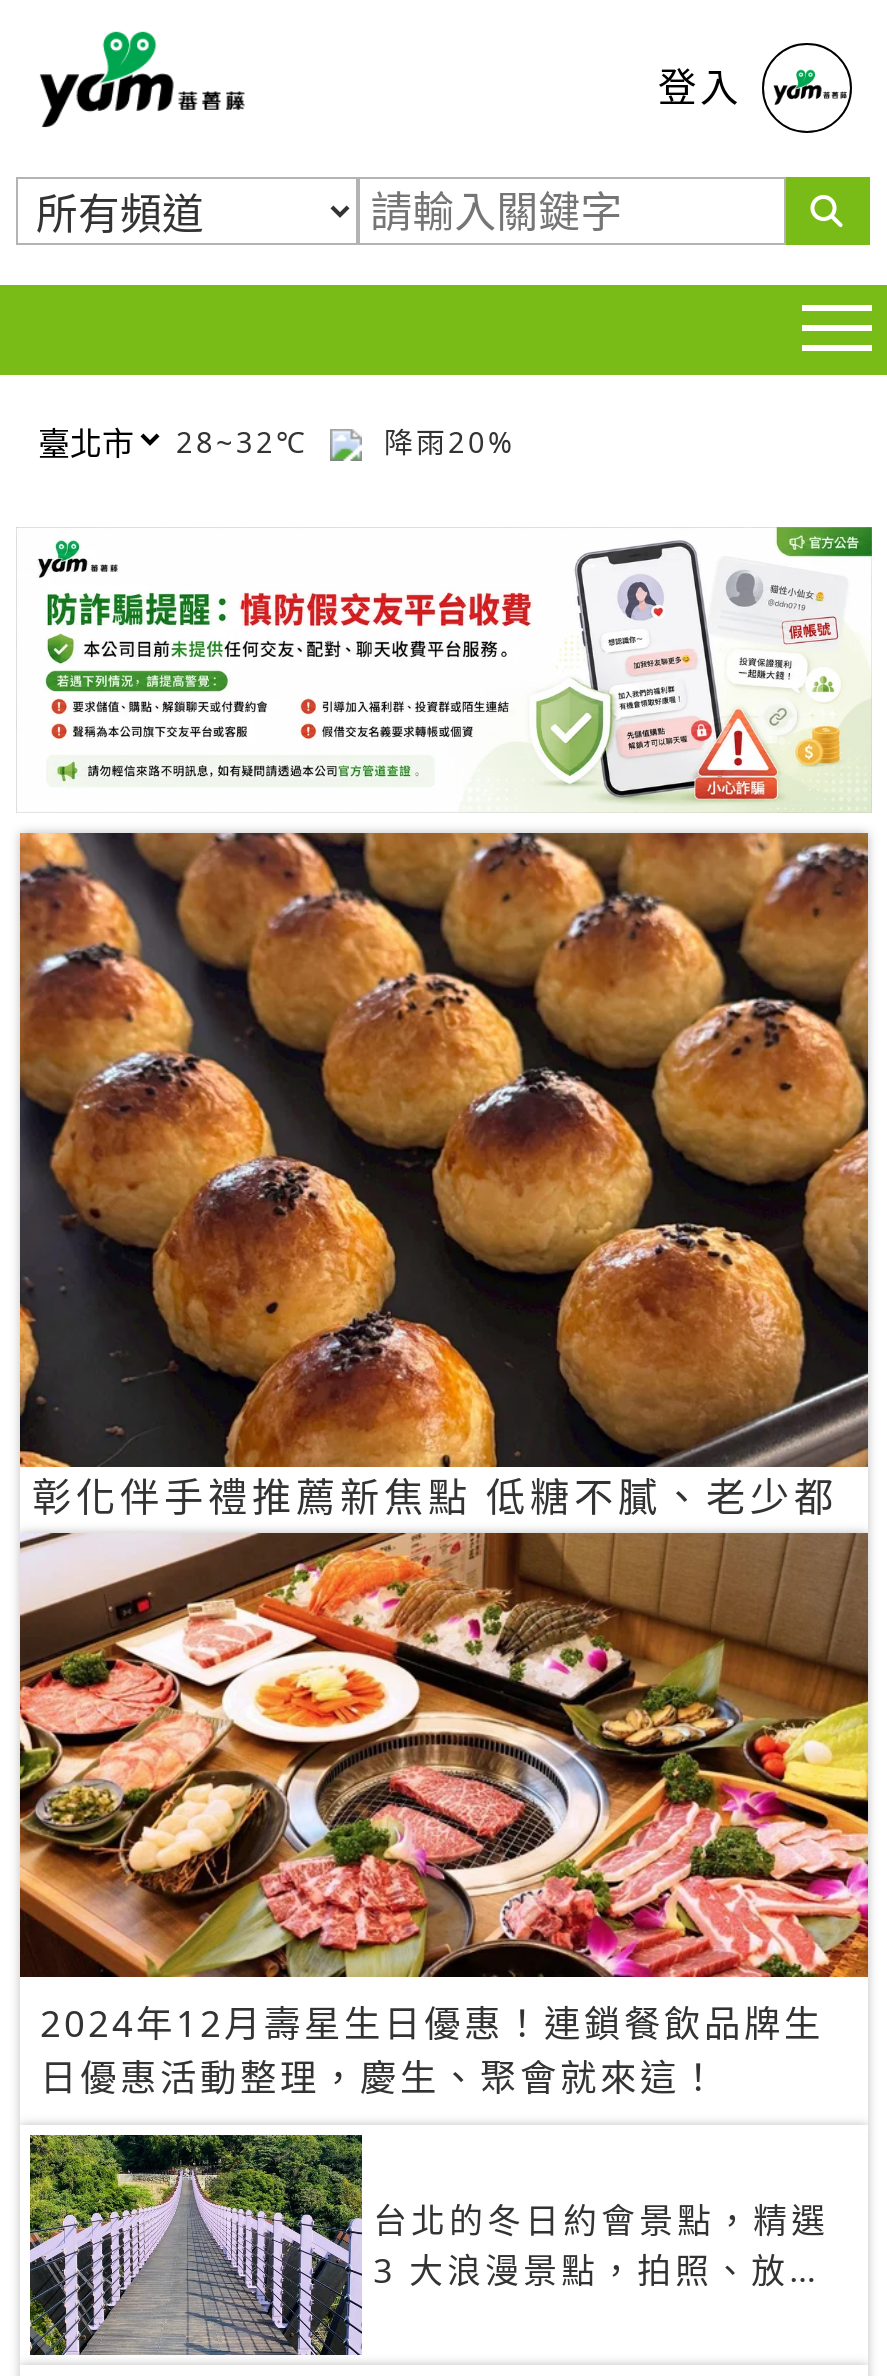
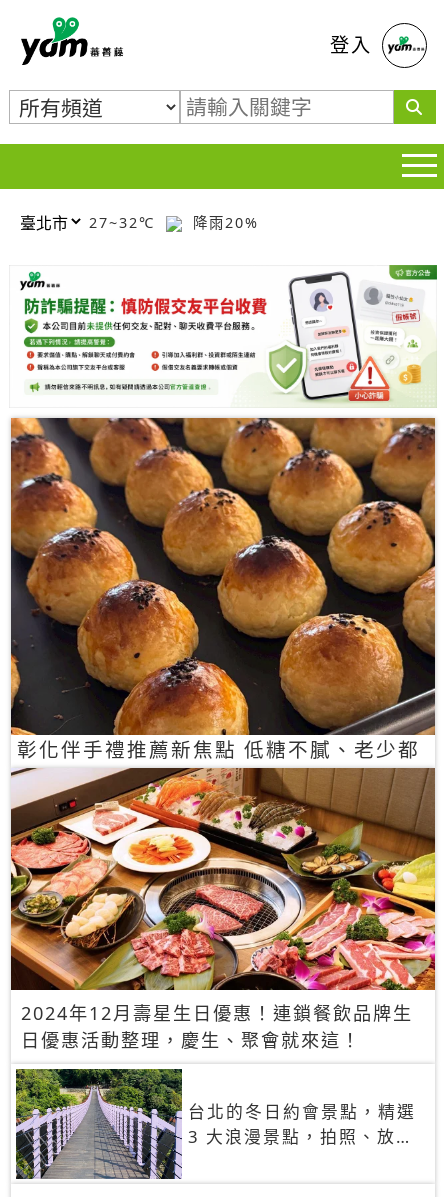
- 28~32℃ 降雨20%
+ 27~32℃ 降雨20%
